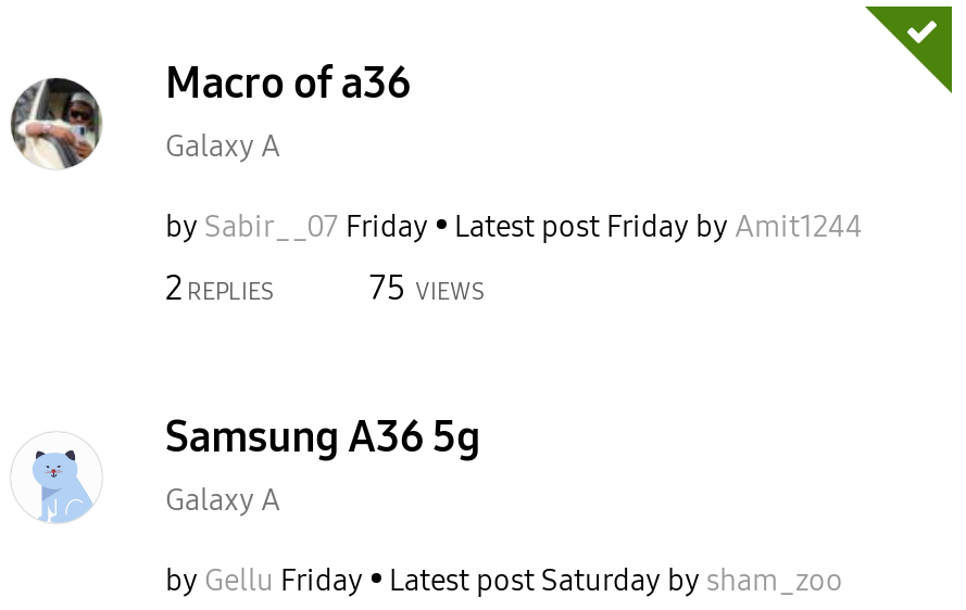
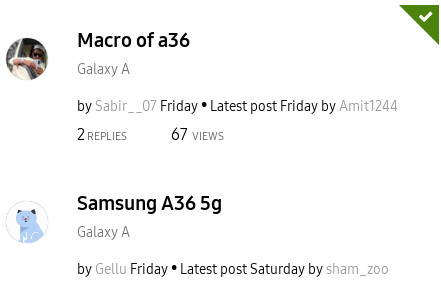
- 75 VIEWS
+ 67 VIEWS
